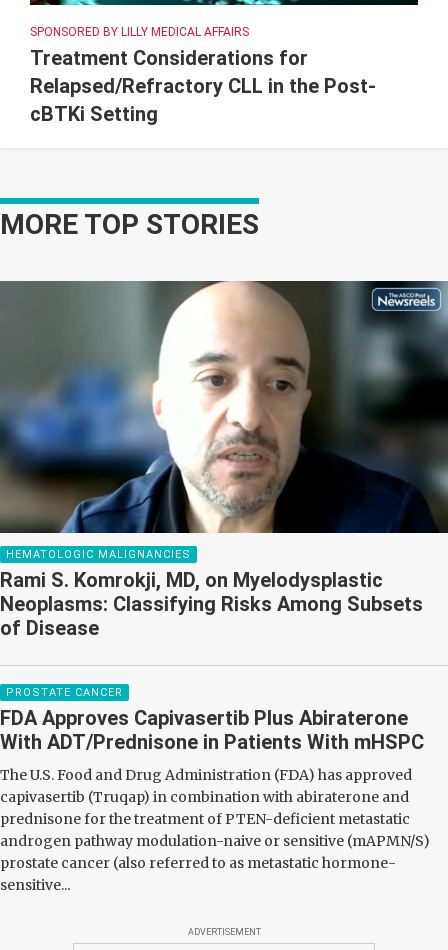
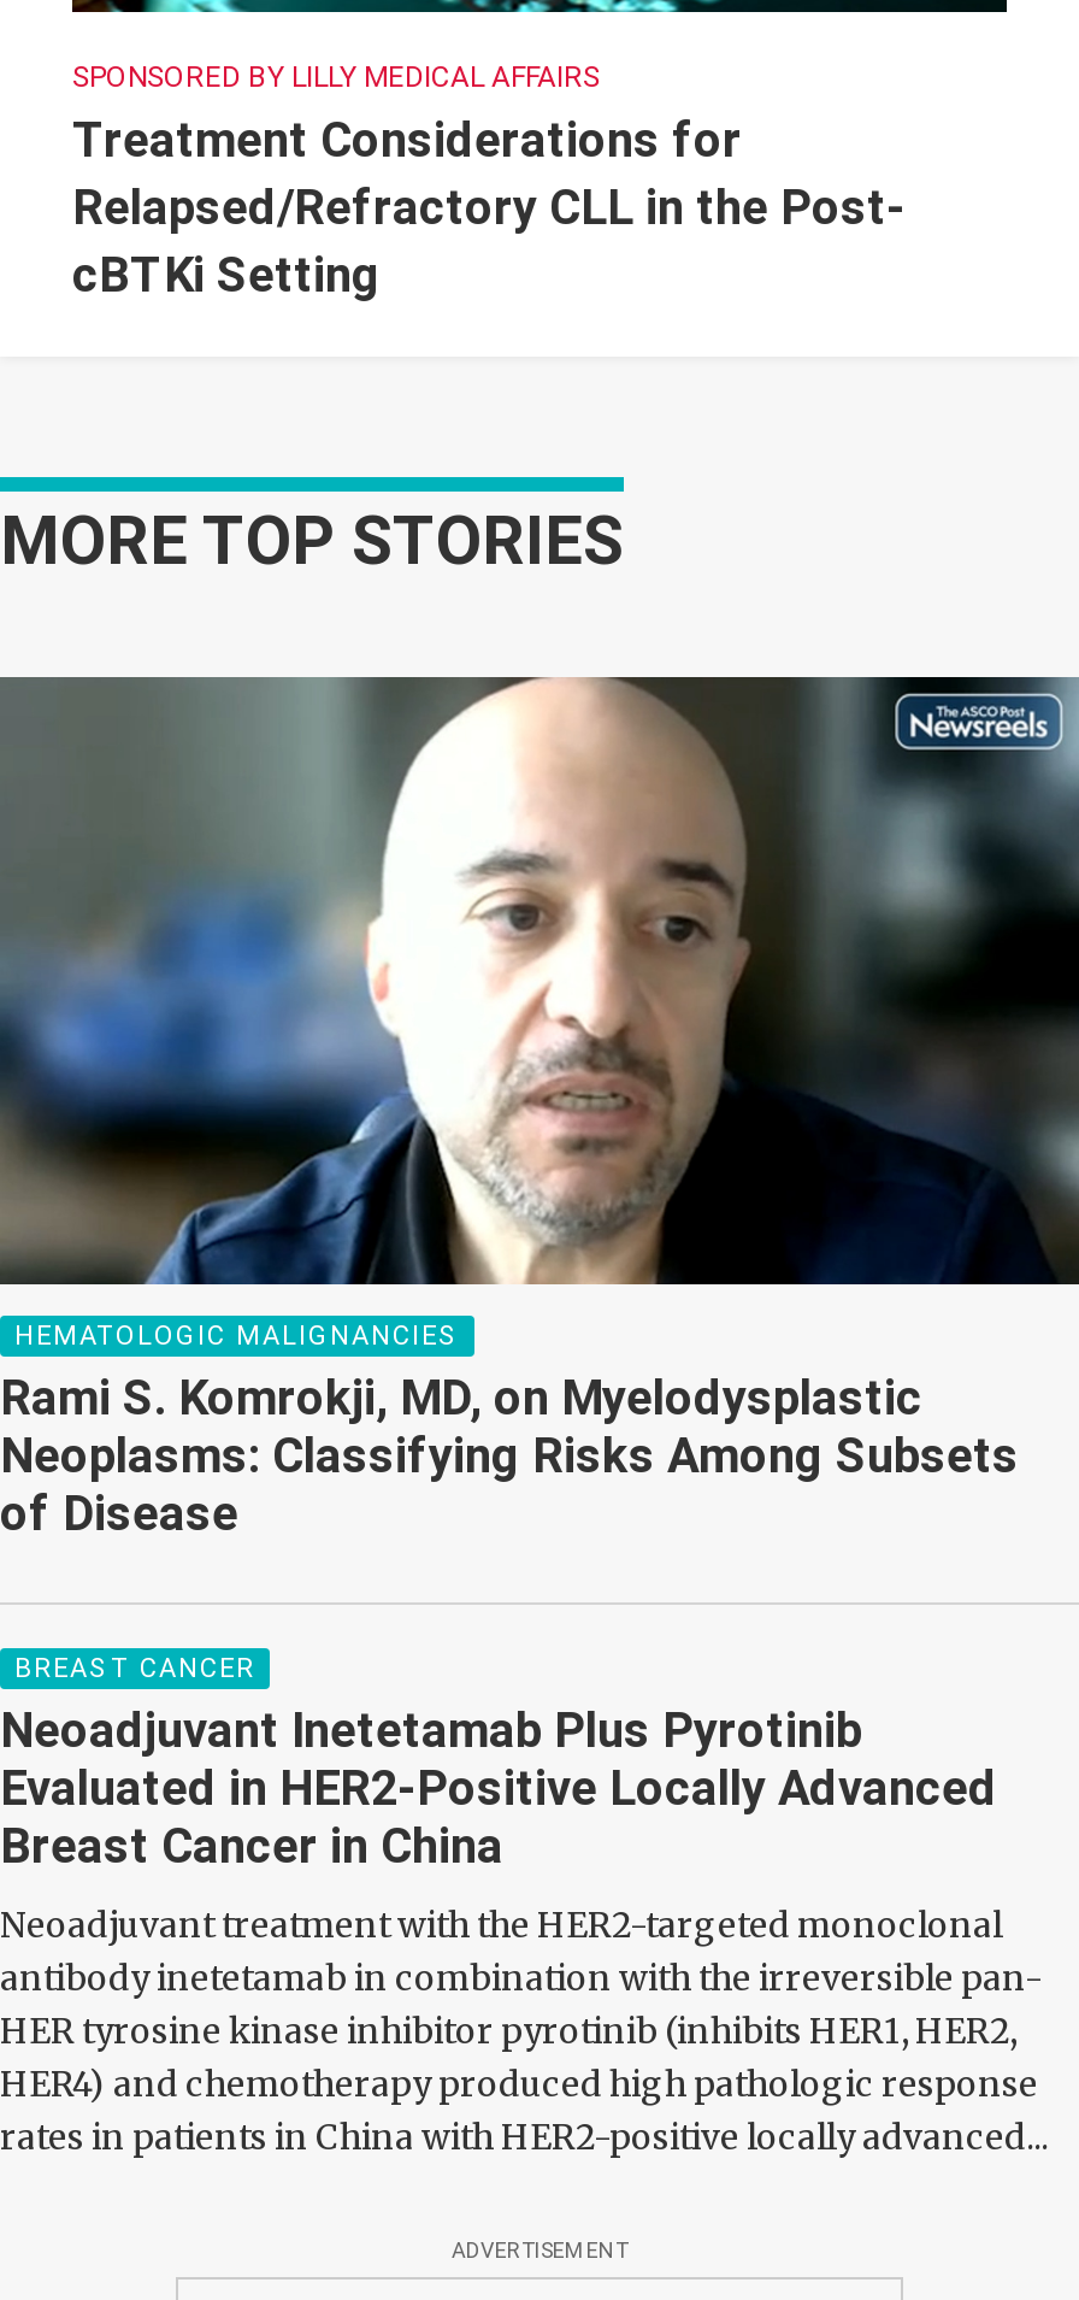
- PROSTATE CANCER
- FDA Approves Capivasertib Plus Abiraterone
- With ADT/Prednisone in Patients With mHSPC
+ BREAST CANCER
+ Neoadjuvant Inetetamab Plus Pyrotinib
+ Evaluated in HER2-Positive Locally Advanced
+ Breast Cancer in China

- The U.S. Food and Drug Administration (FDA) has approved
- capivasertib (Truqap) in combination with abiraterone and
- prednisone for the treatment of PTEN-deficient metastatic
- androgen pathway modulation-naive or sensitive (mAPMN/S)
- prostate cancer (also referred to as metastatic hormone-
- sensitive...
+ Neoadjuvant treatment with the HER2-targeted monoclonal
+ antibody inetetamab in combination with the irreversible pan-
+ HER tyrosine kinase inhibitor pyrotinib (inhibits HER1, HER2,
+ HER4) and chemotherapy produced high pathologic response
+ rates in patients in China with HER2-positive locally advanced...
